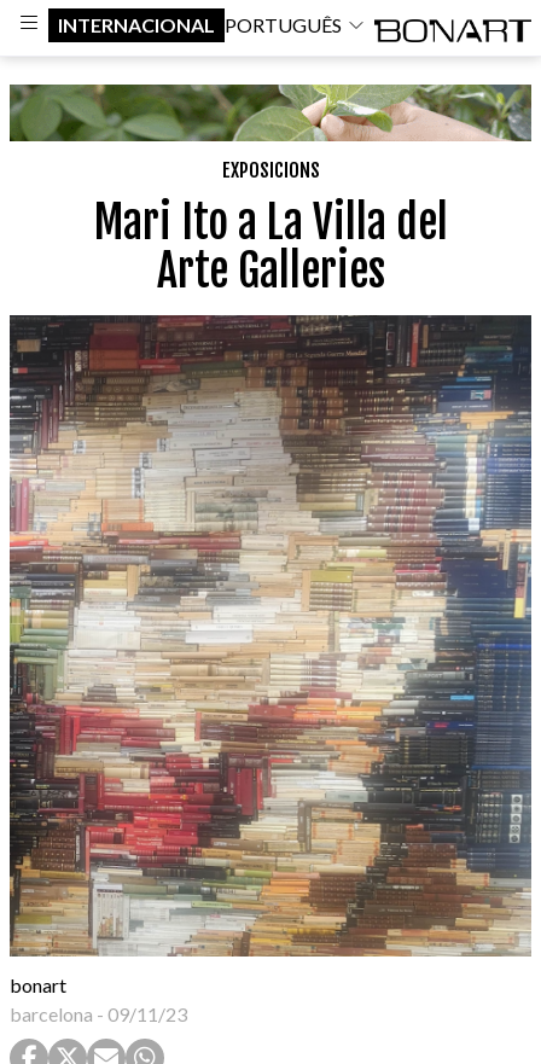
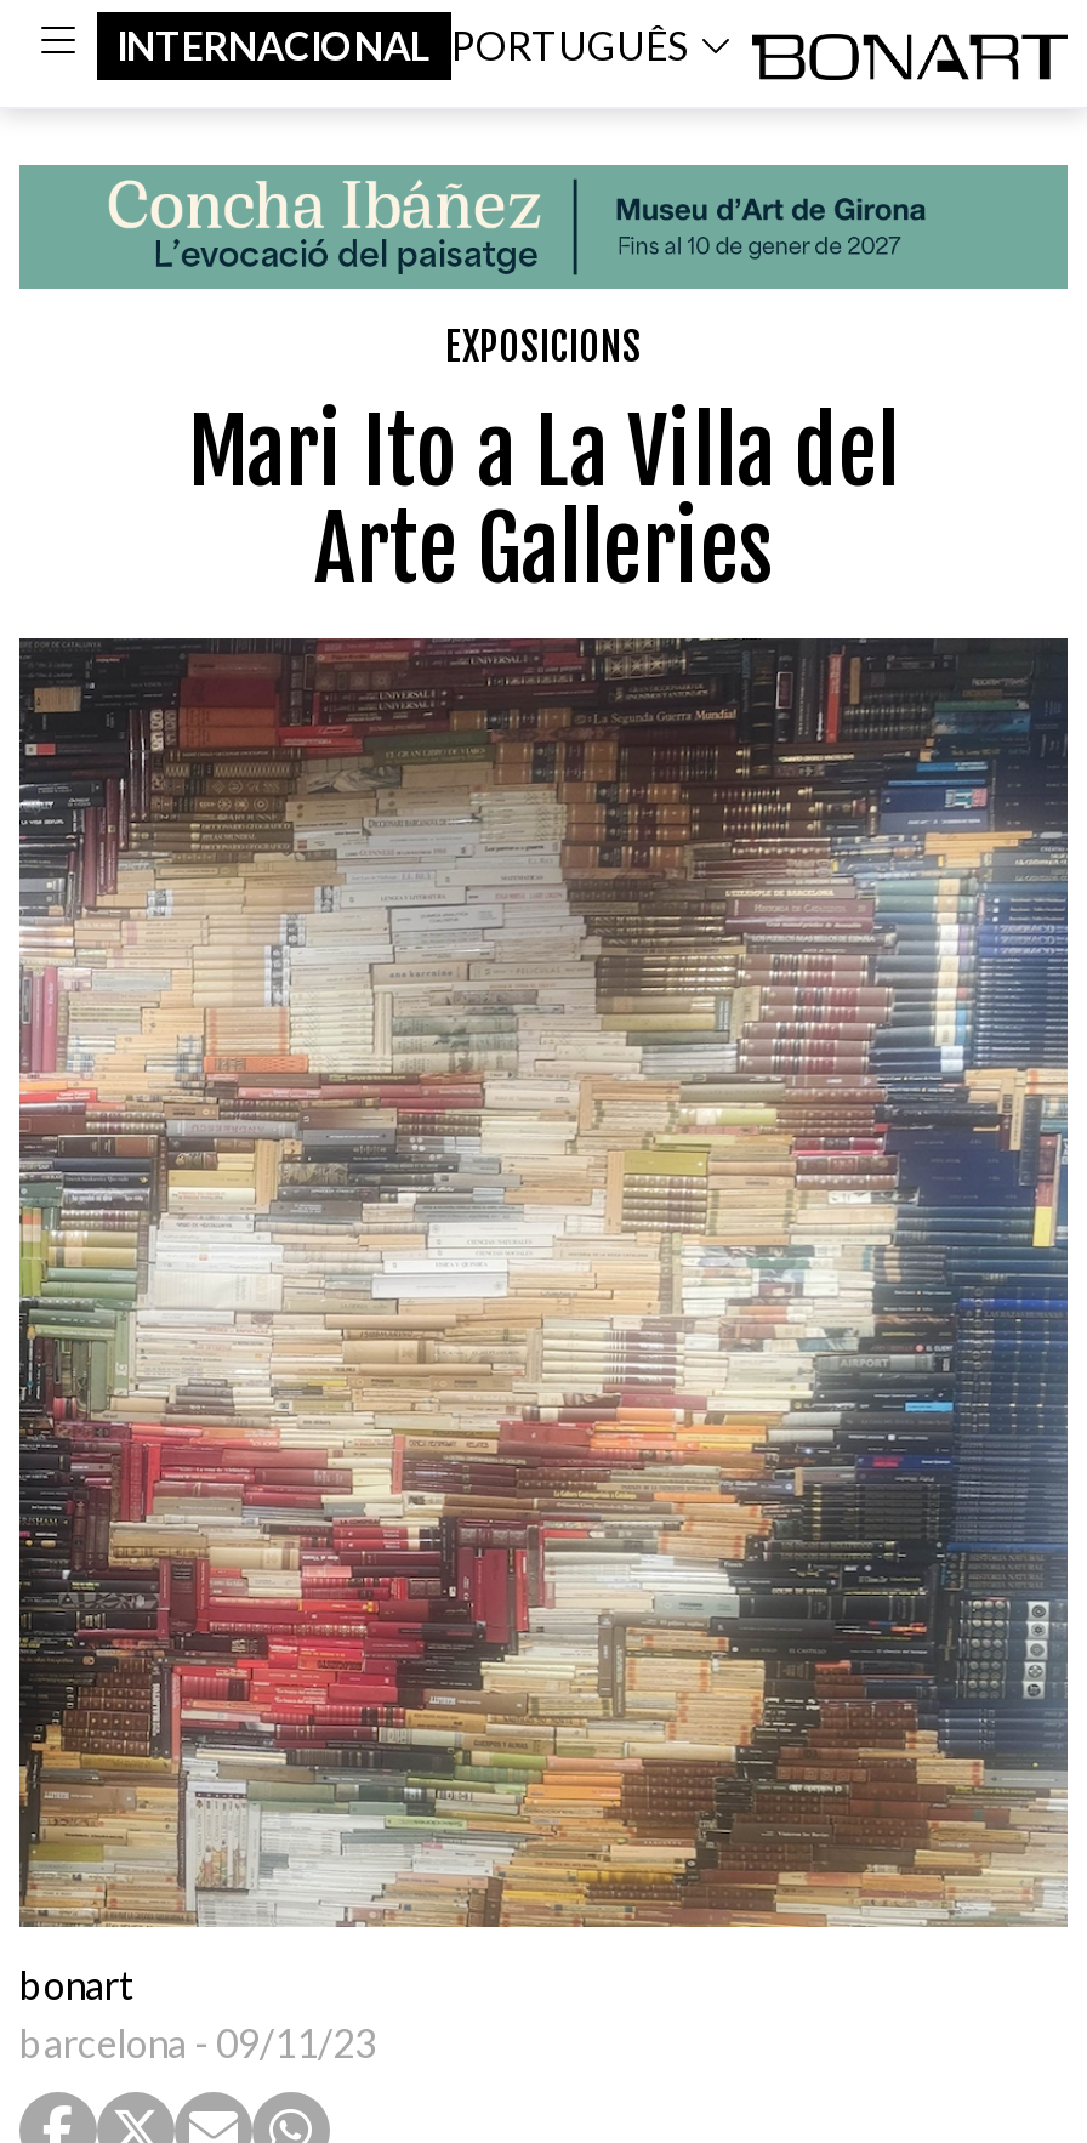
- [image]
+ [image]
